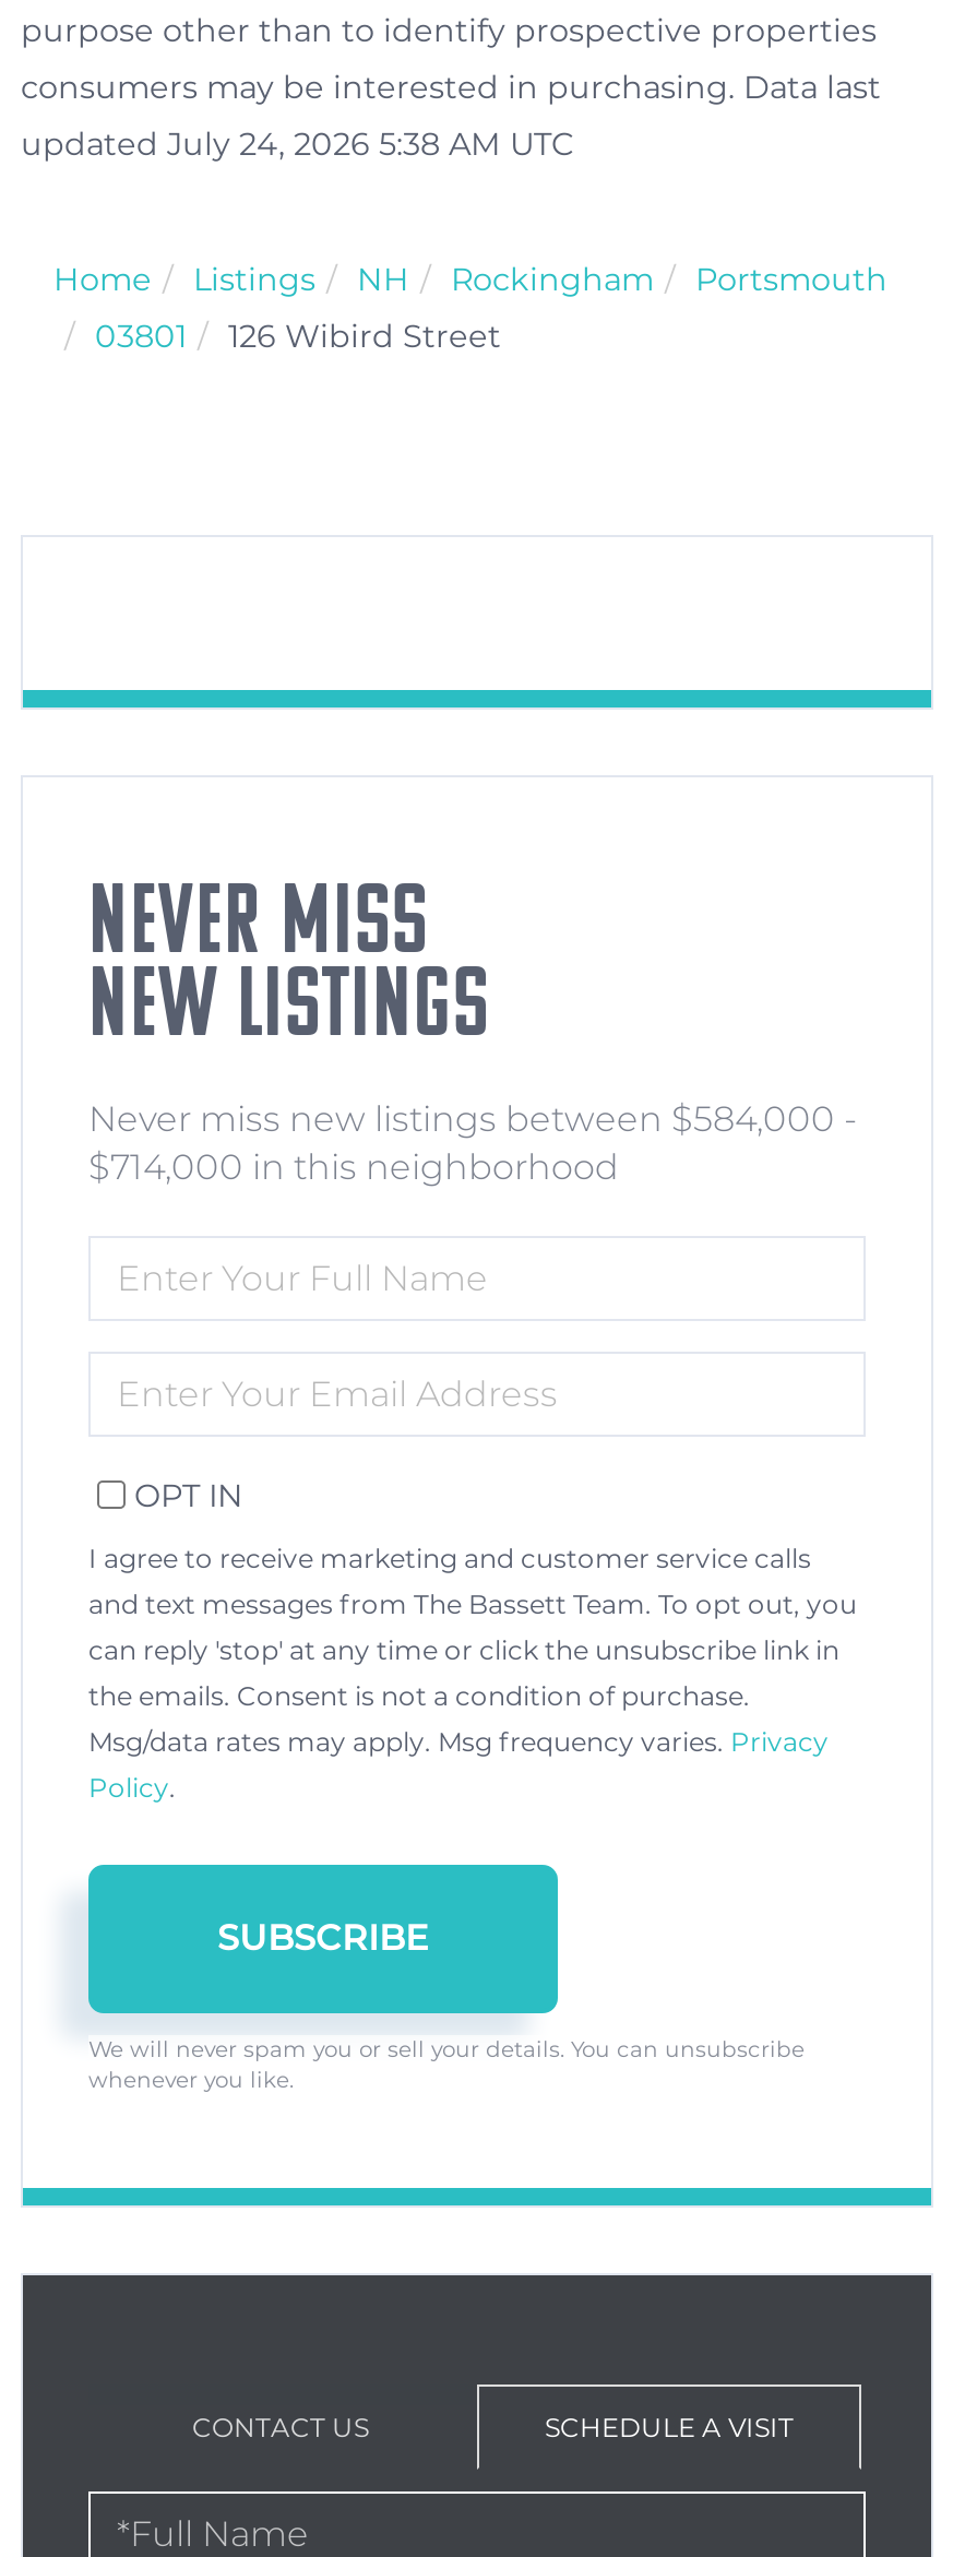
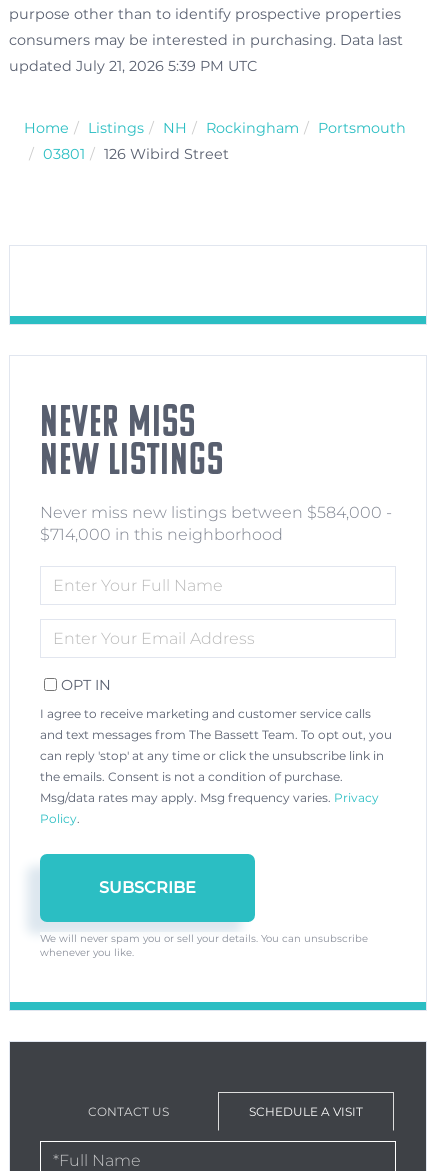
- updated July 24, 2026 5:38 AM UTC
+ updated July 21, 2026 5:39 PM UTC
